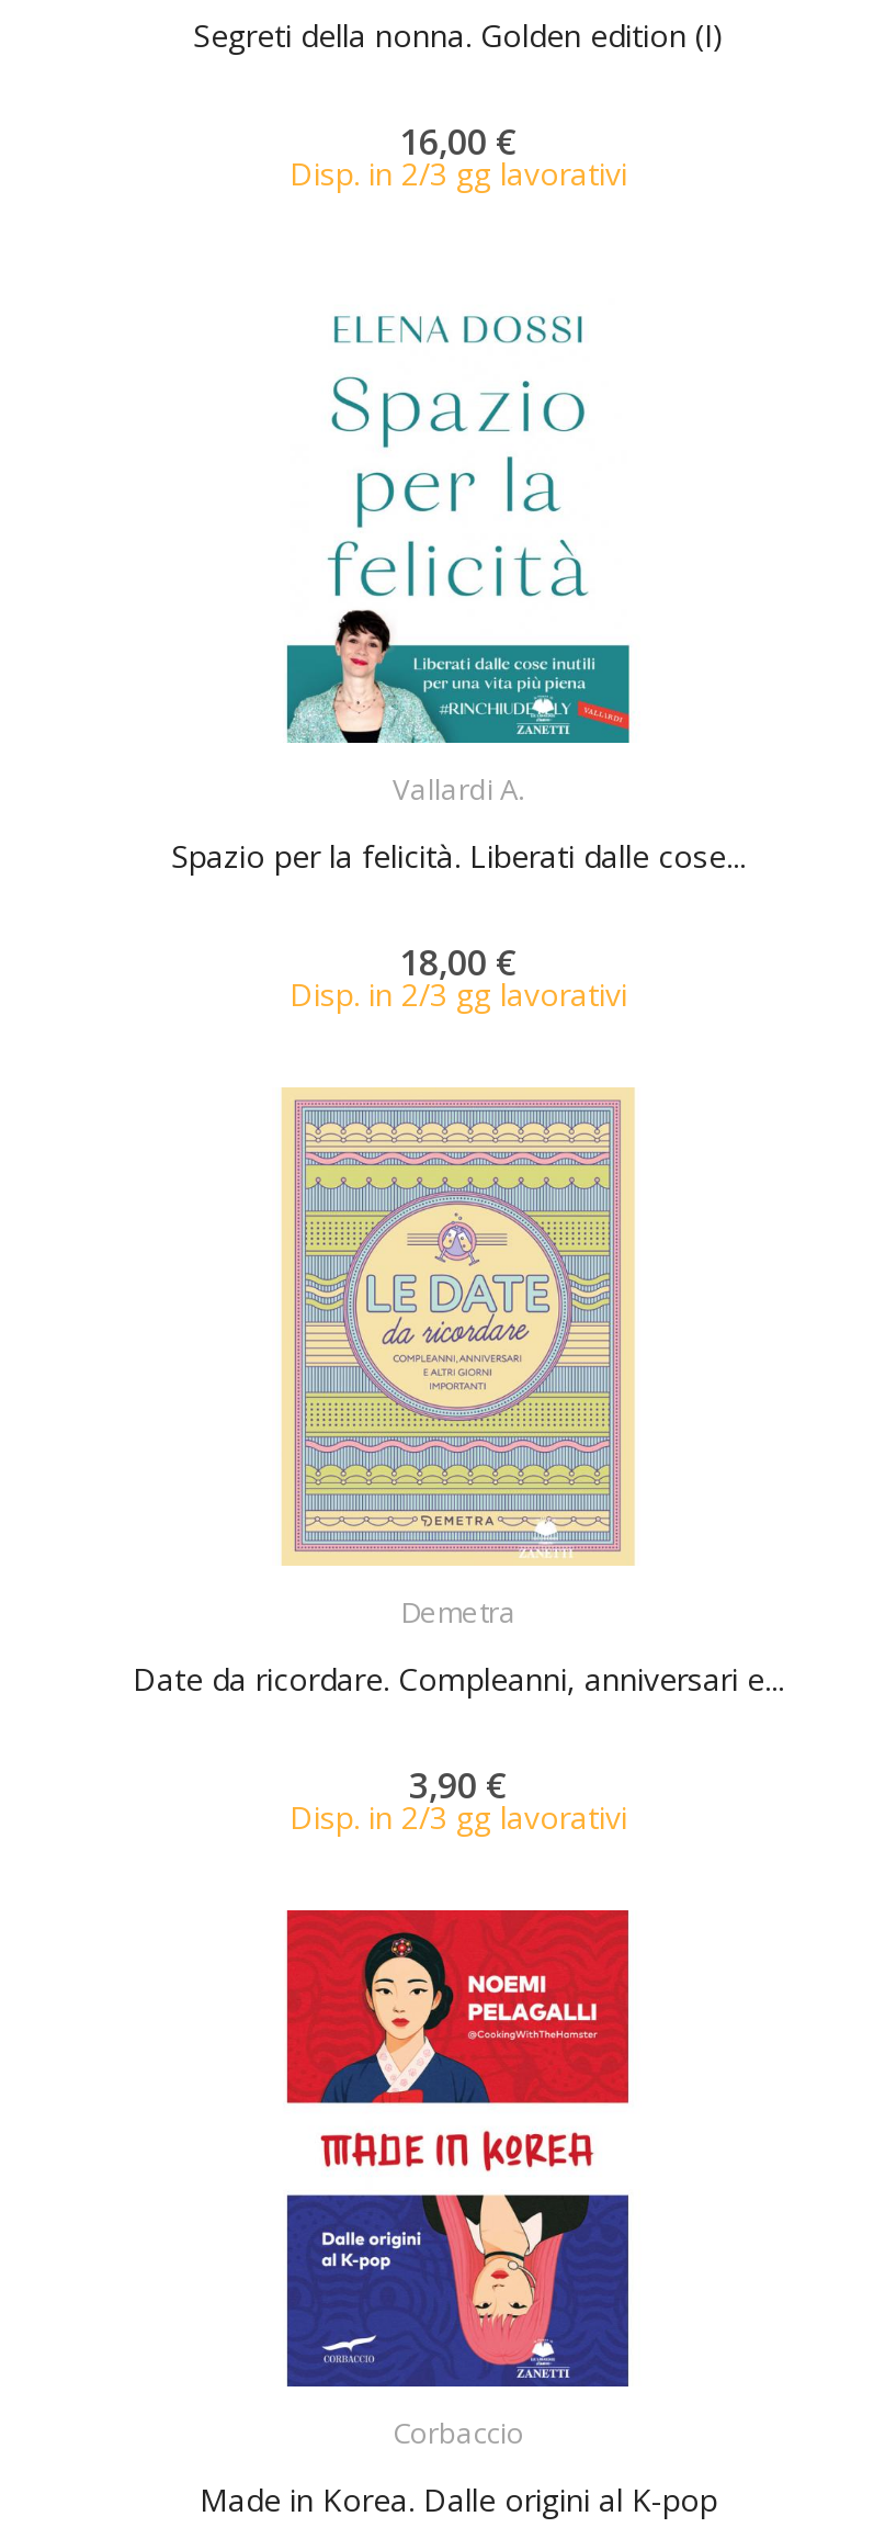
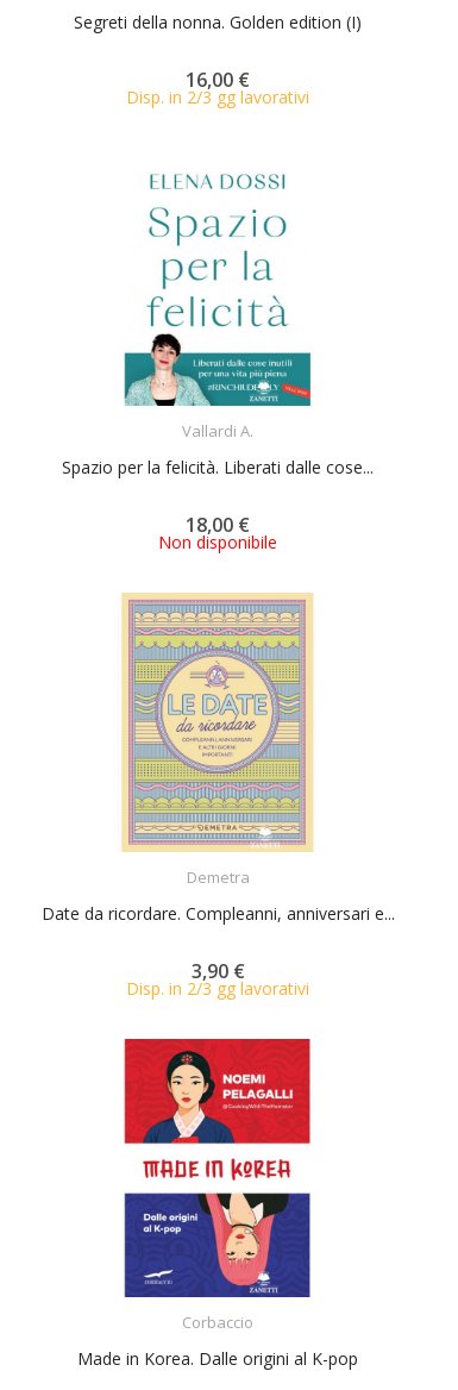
- Disp. in 2/3 gg lavorativi
+ Non disponibile
